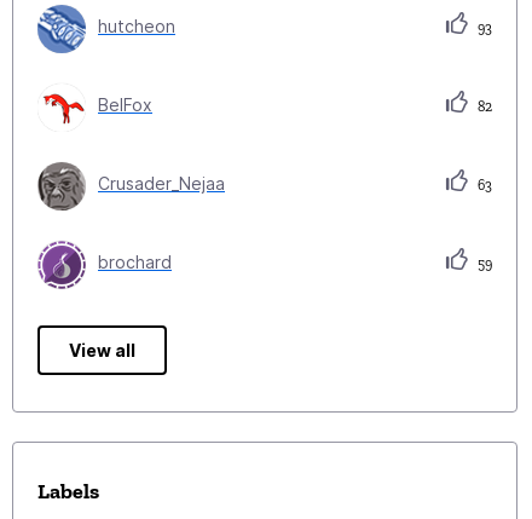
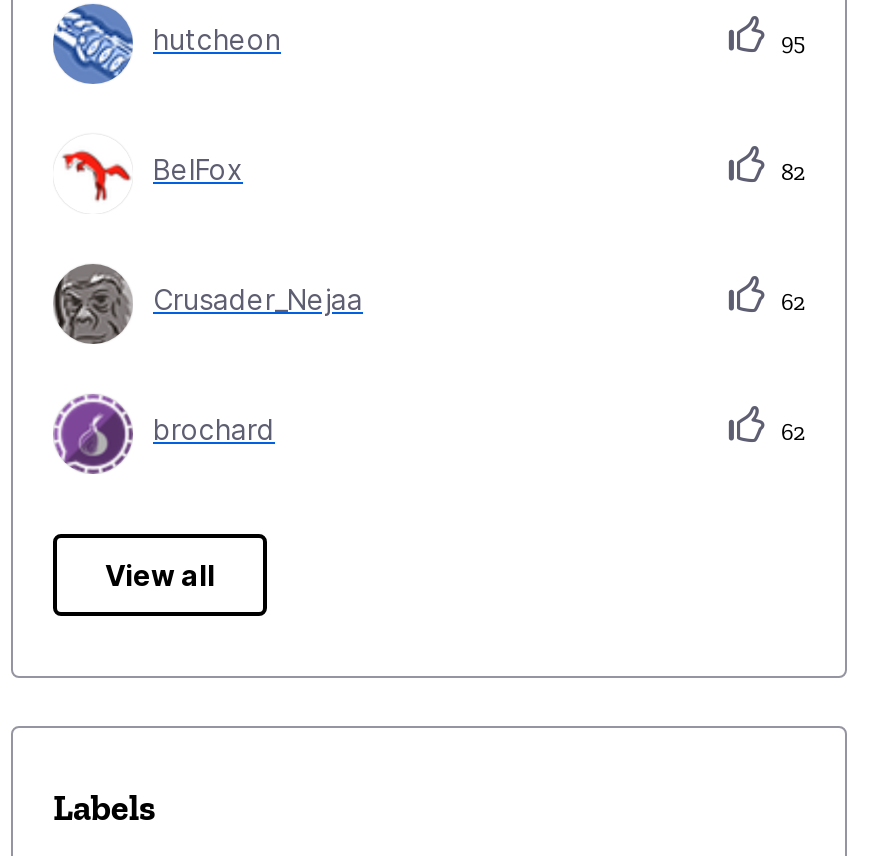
- 93
+ 95

- 63
+ 62

- 59
+ 62
